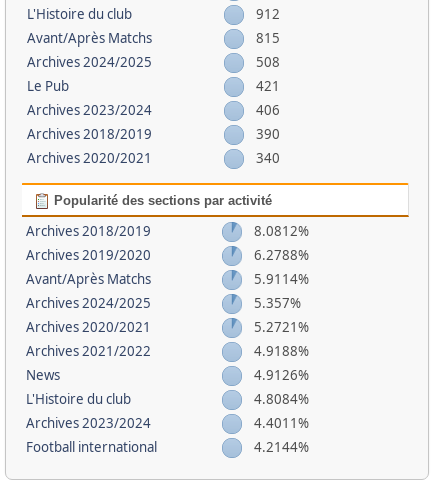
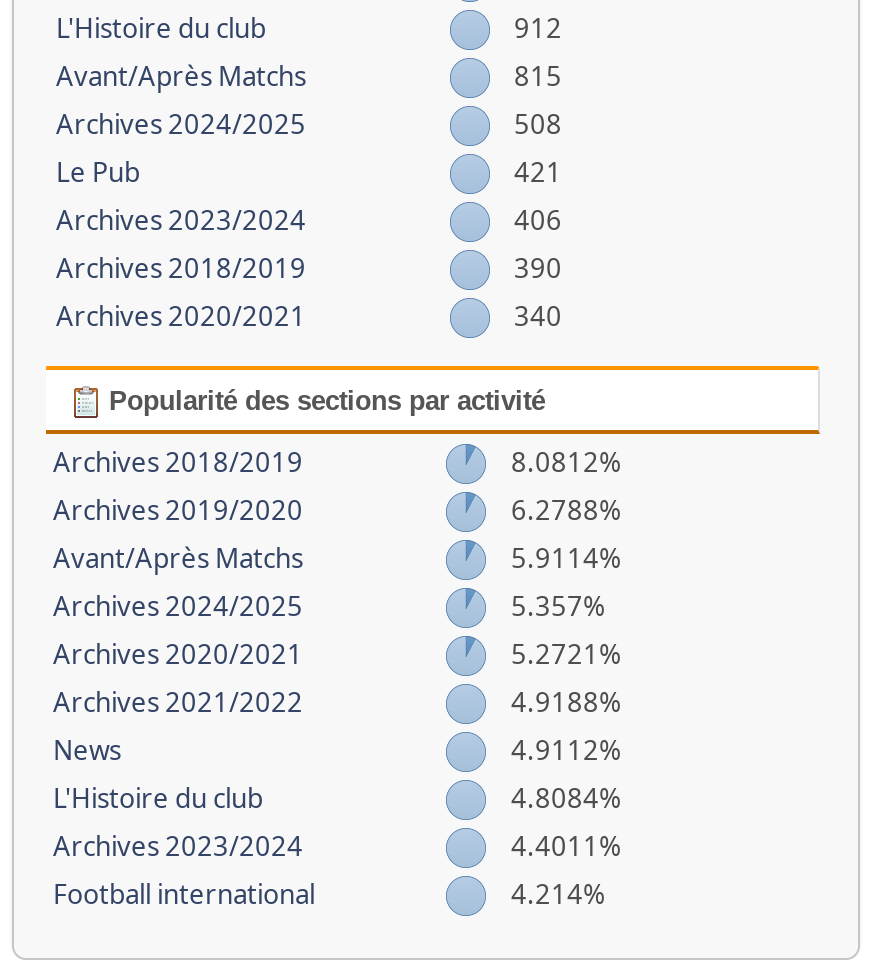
- 4.9126%
+ 4.9112%

- 4.2144%
+ 4.214%
